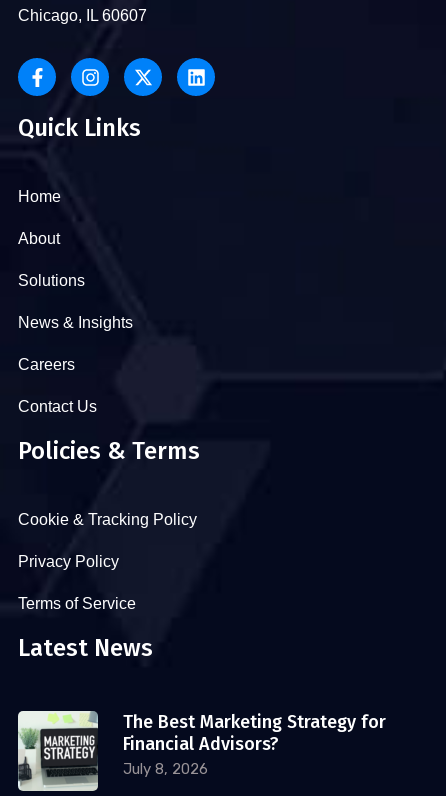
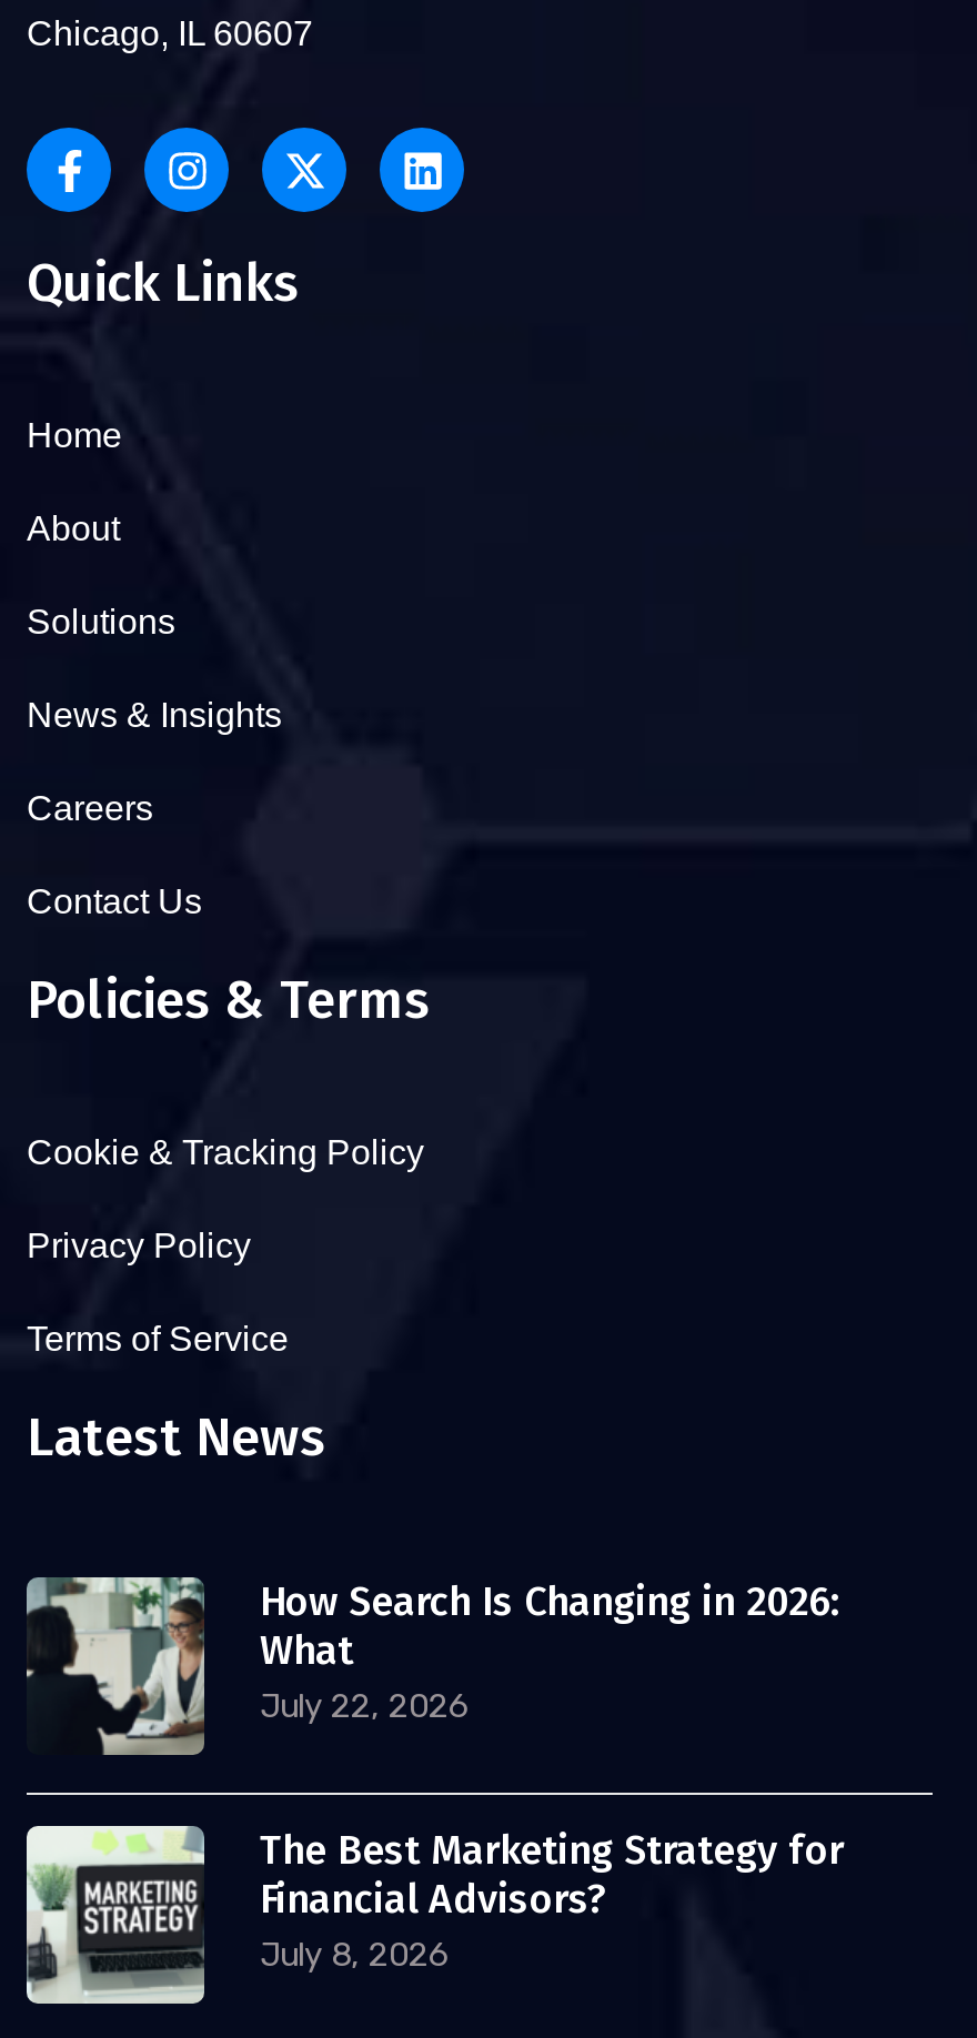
+ [image]
+ How Search Is Changing in 2026:
+ What
+ July 22, 2026
